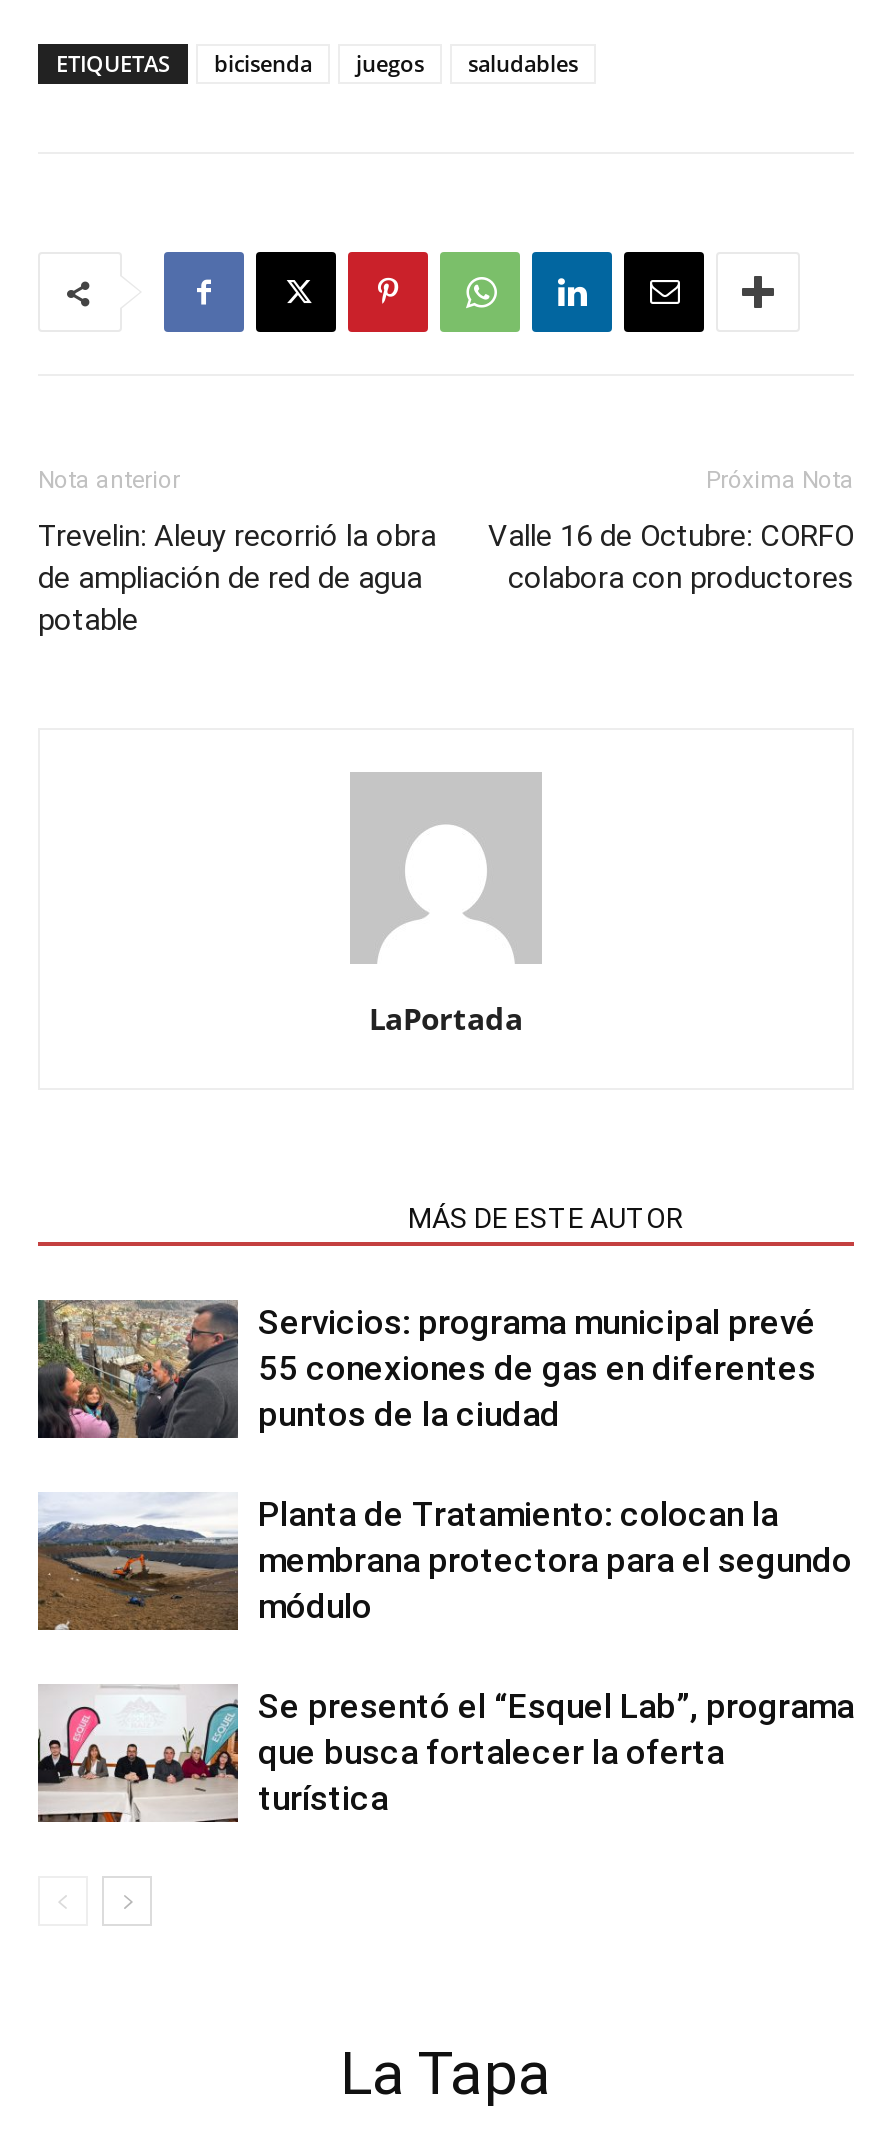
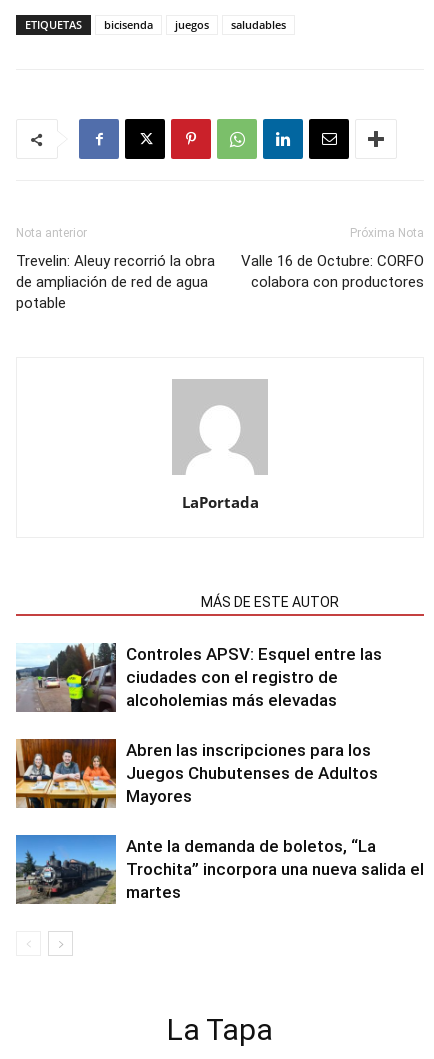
- [image]
- Servicios: programa municipal prevé
- 55 conexiones de gas en diferentes
- puntos de la ciudad
+ [image]
+ Controles APSV: Esquel entre las
+ ciudades con el registro de
+ alcoholemias más elevadas

- [image]
- Planta de Tratamiento: colocan la
- membrana protectora para el segundo
- módulo
+ [image]
+ Abren las inscripciones para los
+ Juegos Chubutenses de Adultos
+ Mayores

- [image]
- Se presentó el “Esquel Lab”, programa
- que busca fortalecer la oferta
- turística
+ [image]
+ Ante la demanda de boletos, “La
+ Trochita” incorpora una nueva salida el
+ martes
